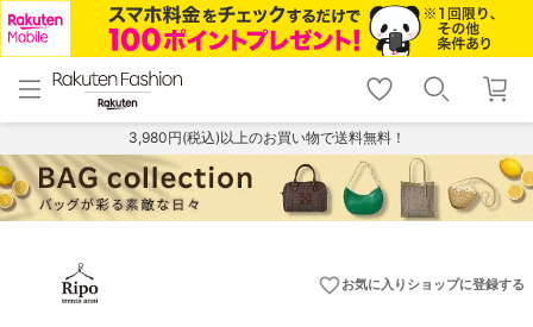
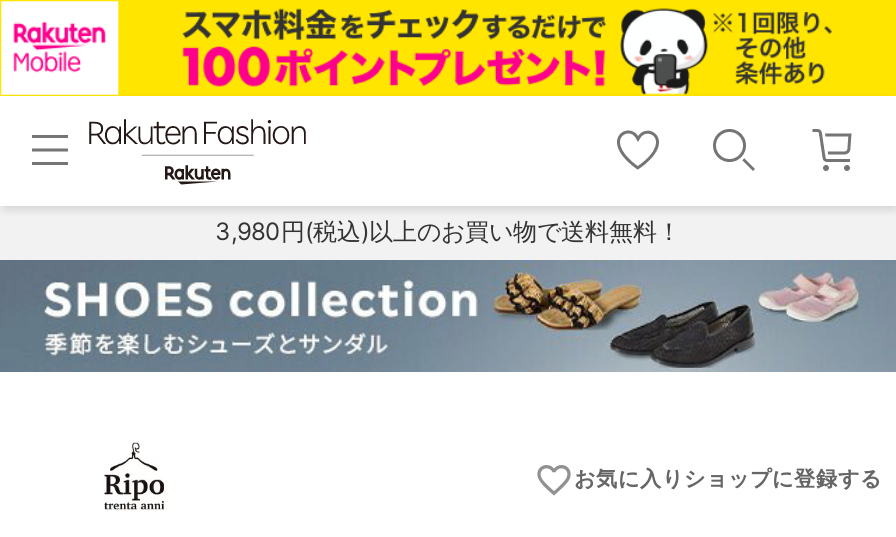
- [image]
+ [image]
